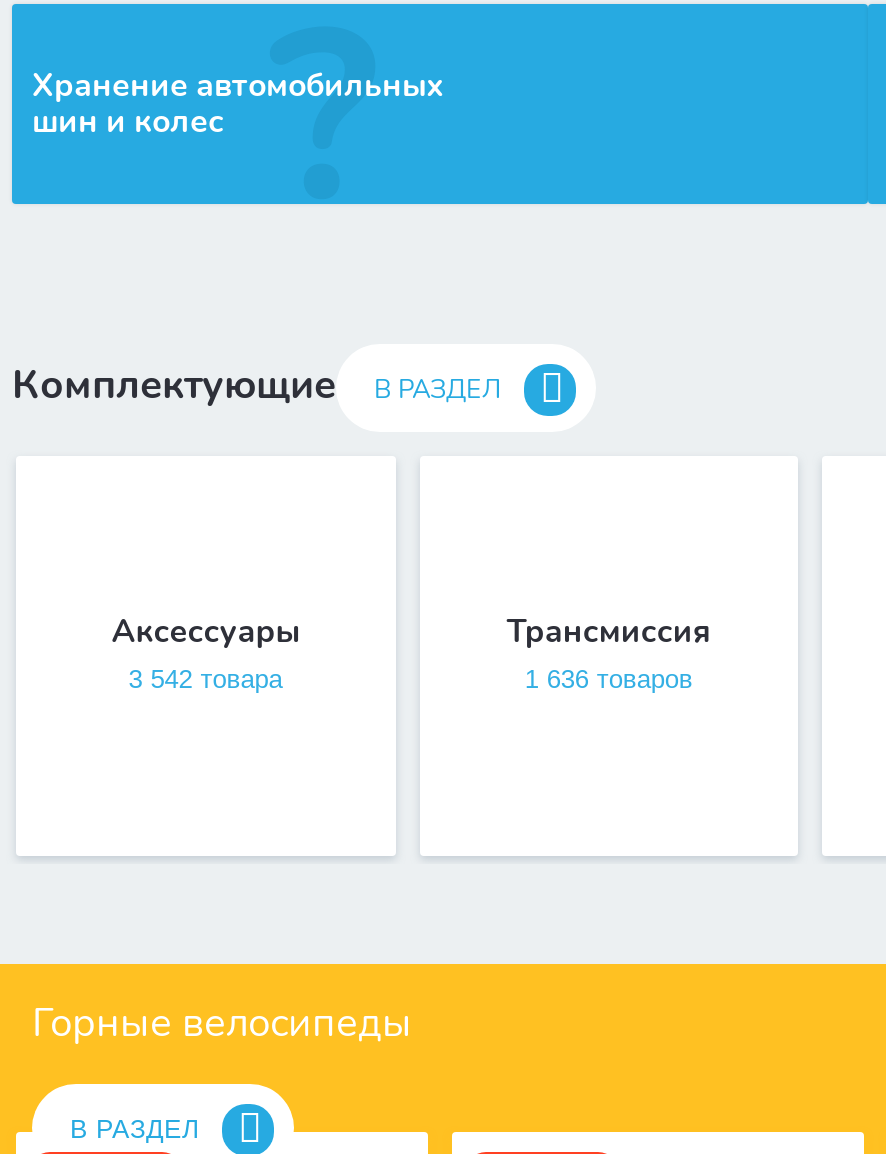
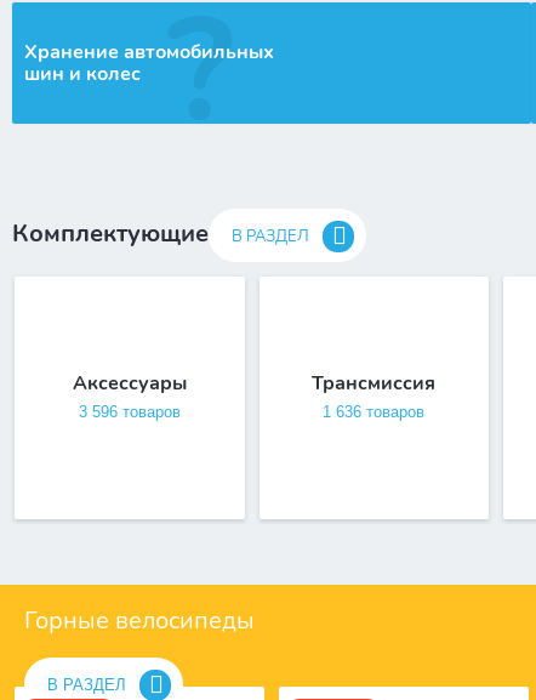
- 3 542 товара
+ 3 596 товаров
